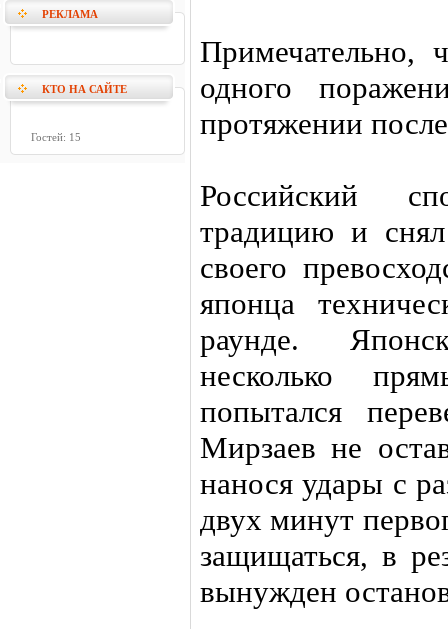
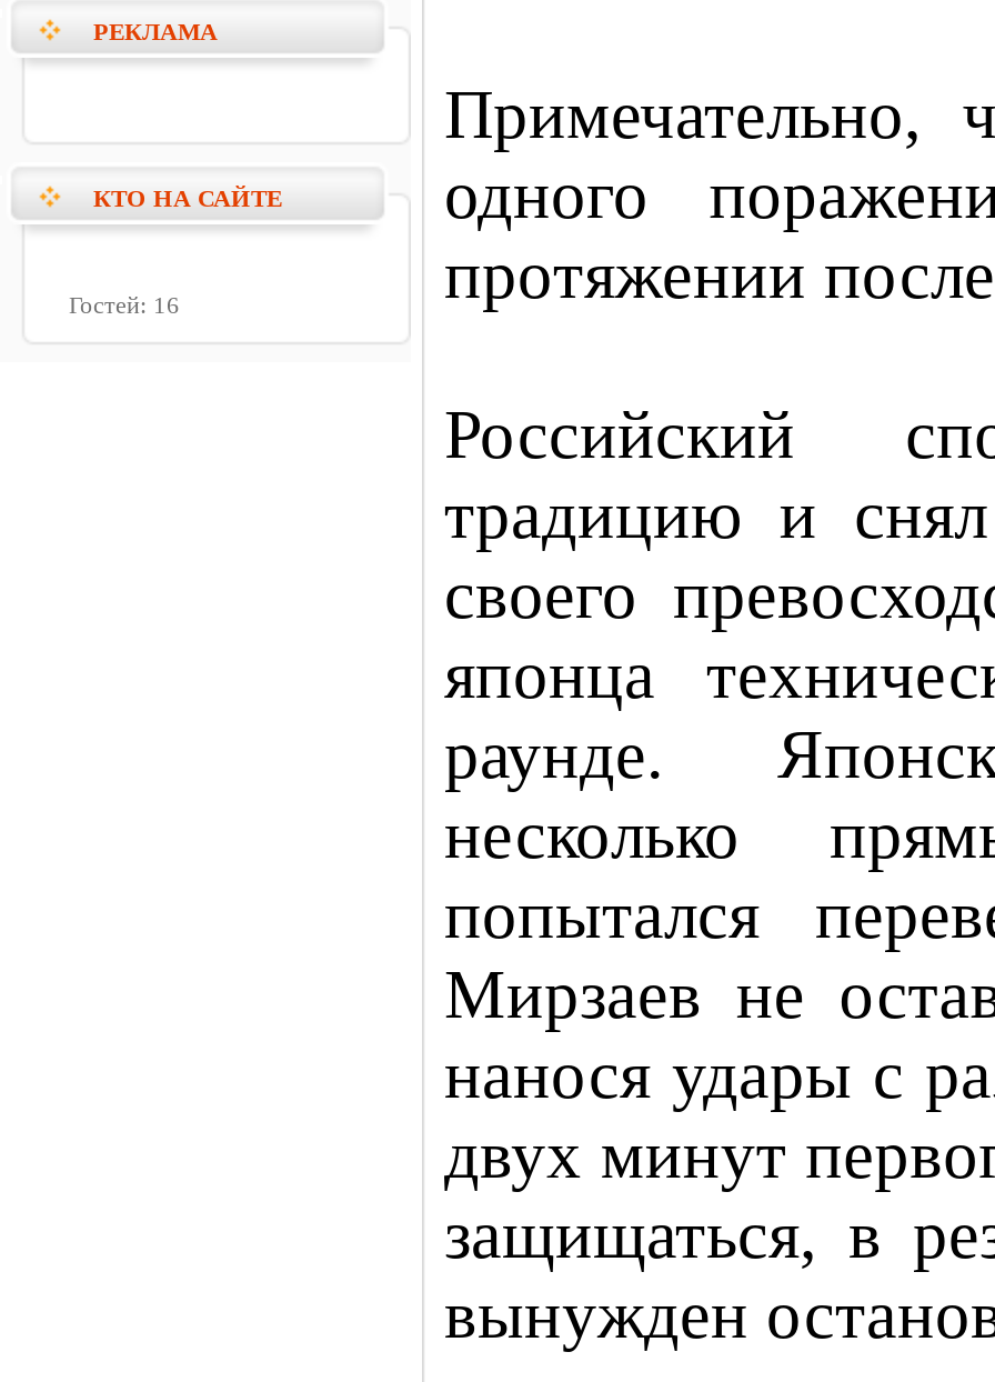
- Гостей: 15
+ Гостей: 16
